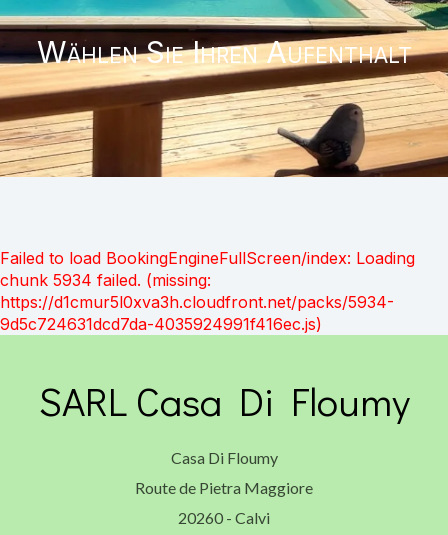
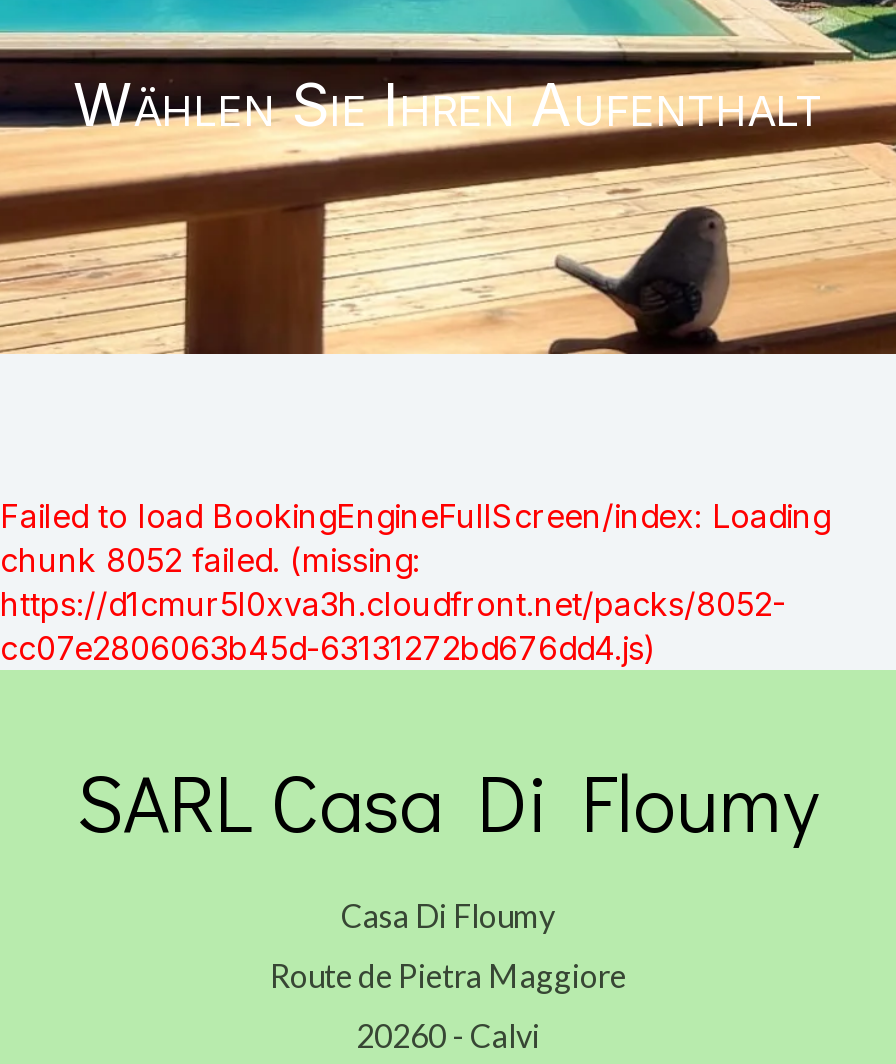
- chunk 5934 failed. (missing:
- https://d1cmur5l0xva3h.cloudfront.net/packs/5934-
- 9d5c724631dcd7da-4035924991f416ec.js)
+ chunk 8052 failed. (missing:
+ https://d1cmur5l0xva3h.cloudfront.net/packs/8052-
+ cc07e2806063b45d-63131272bd676dd4.js)
